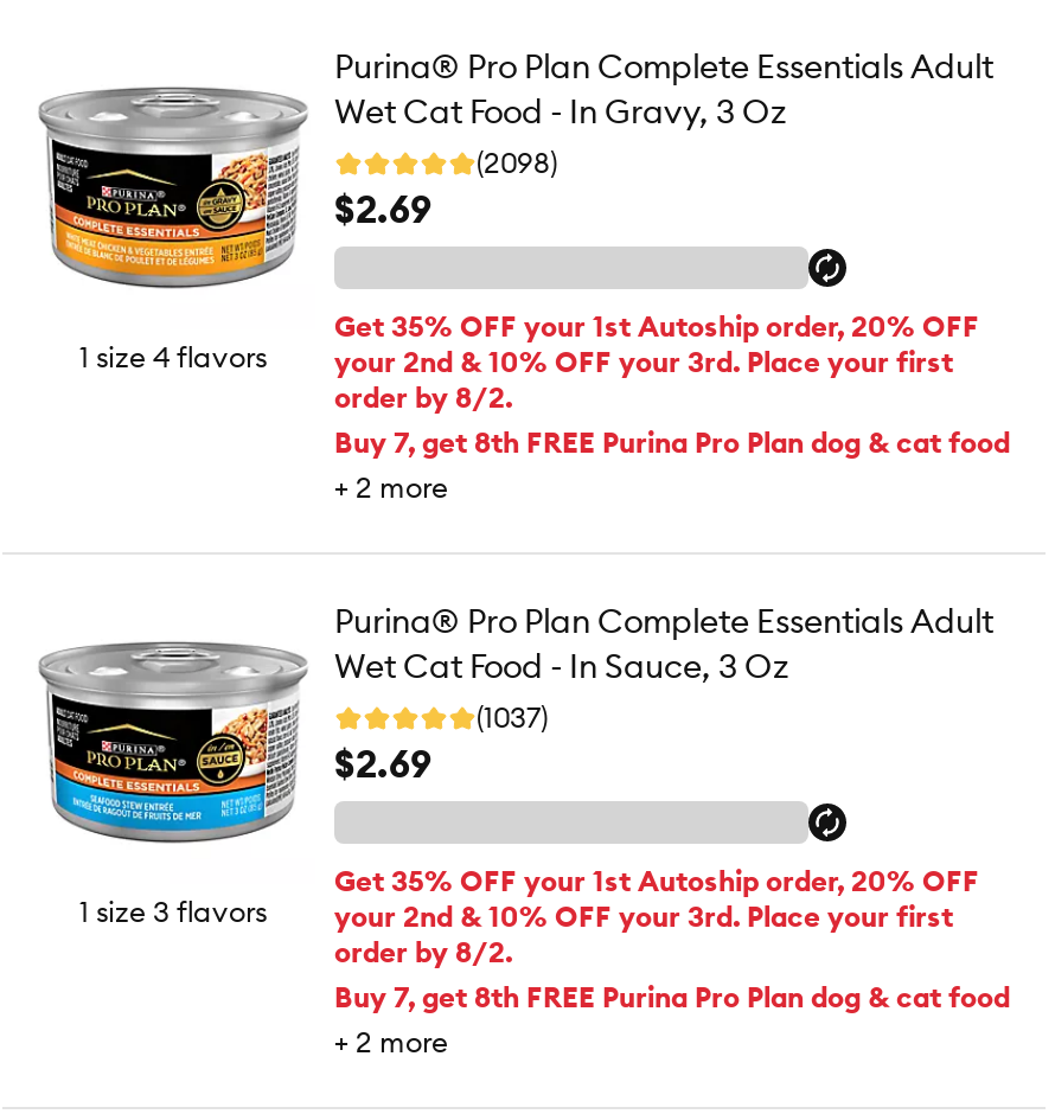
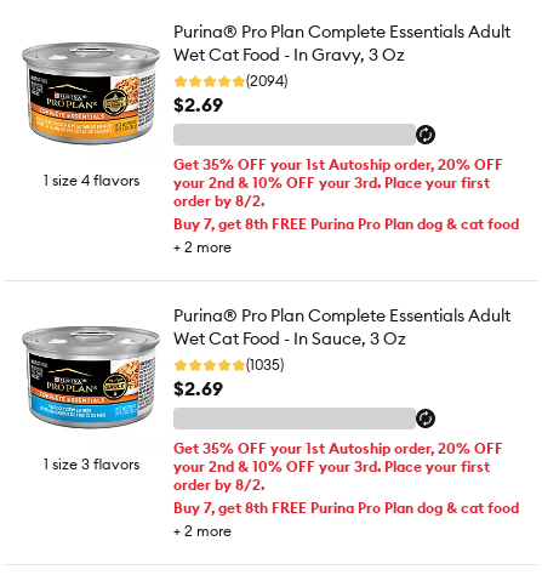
- (2098)
+ (2094)

- (1037)
+ (1035)
